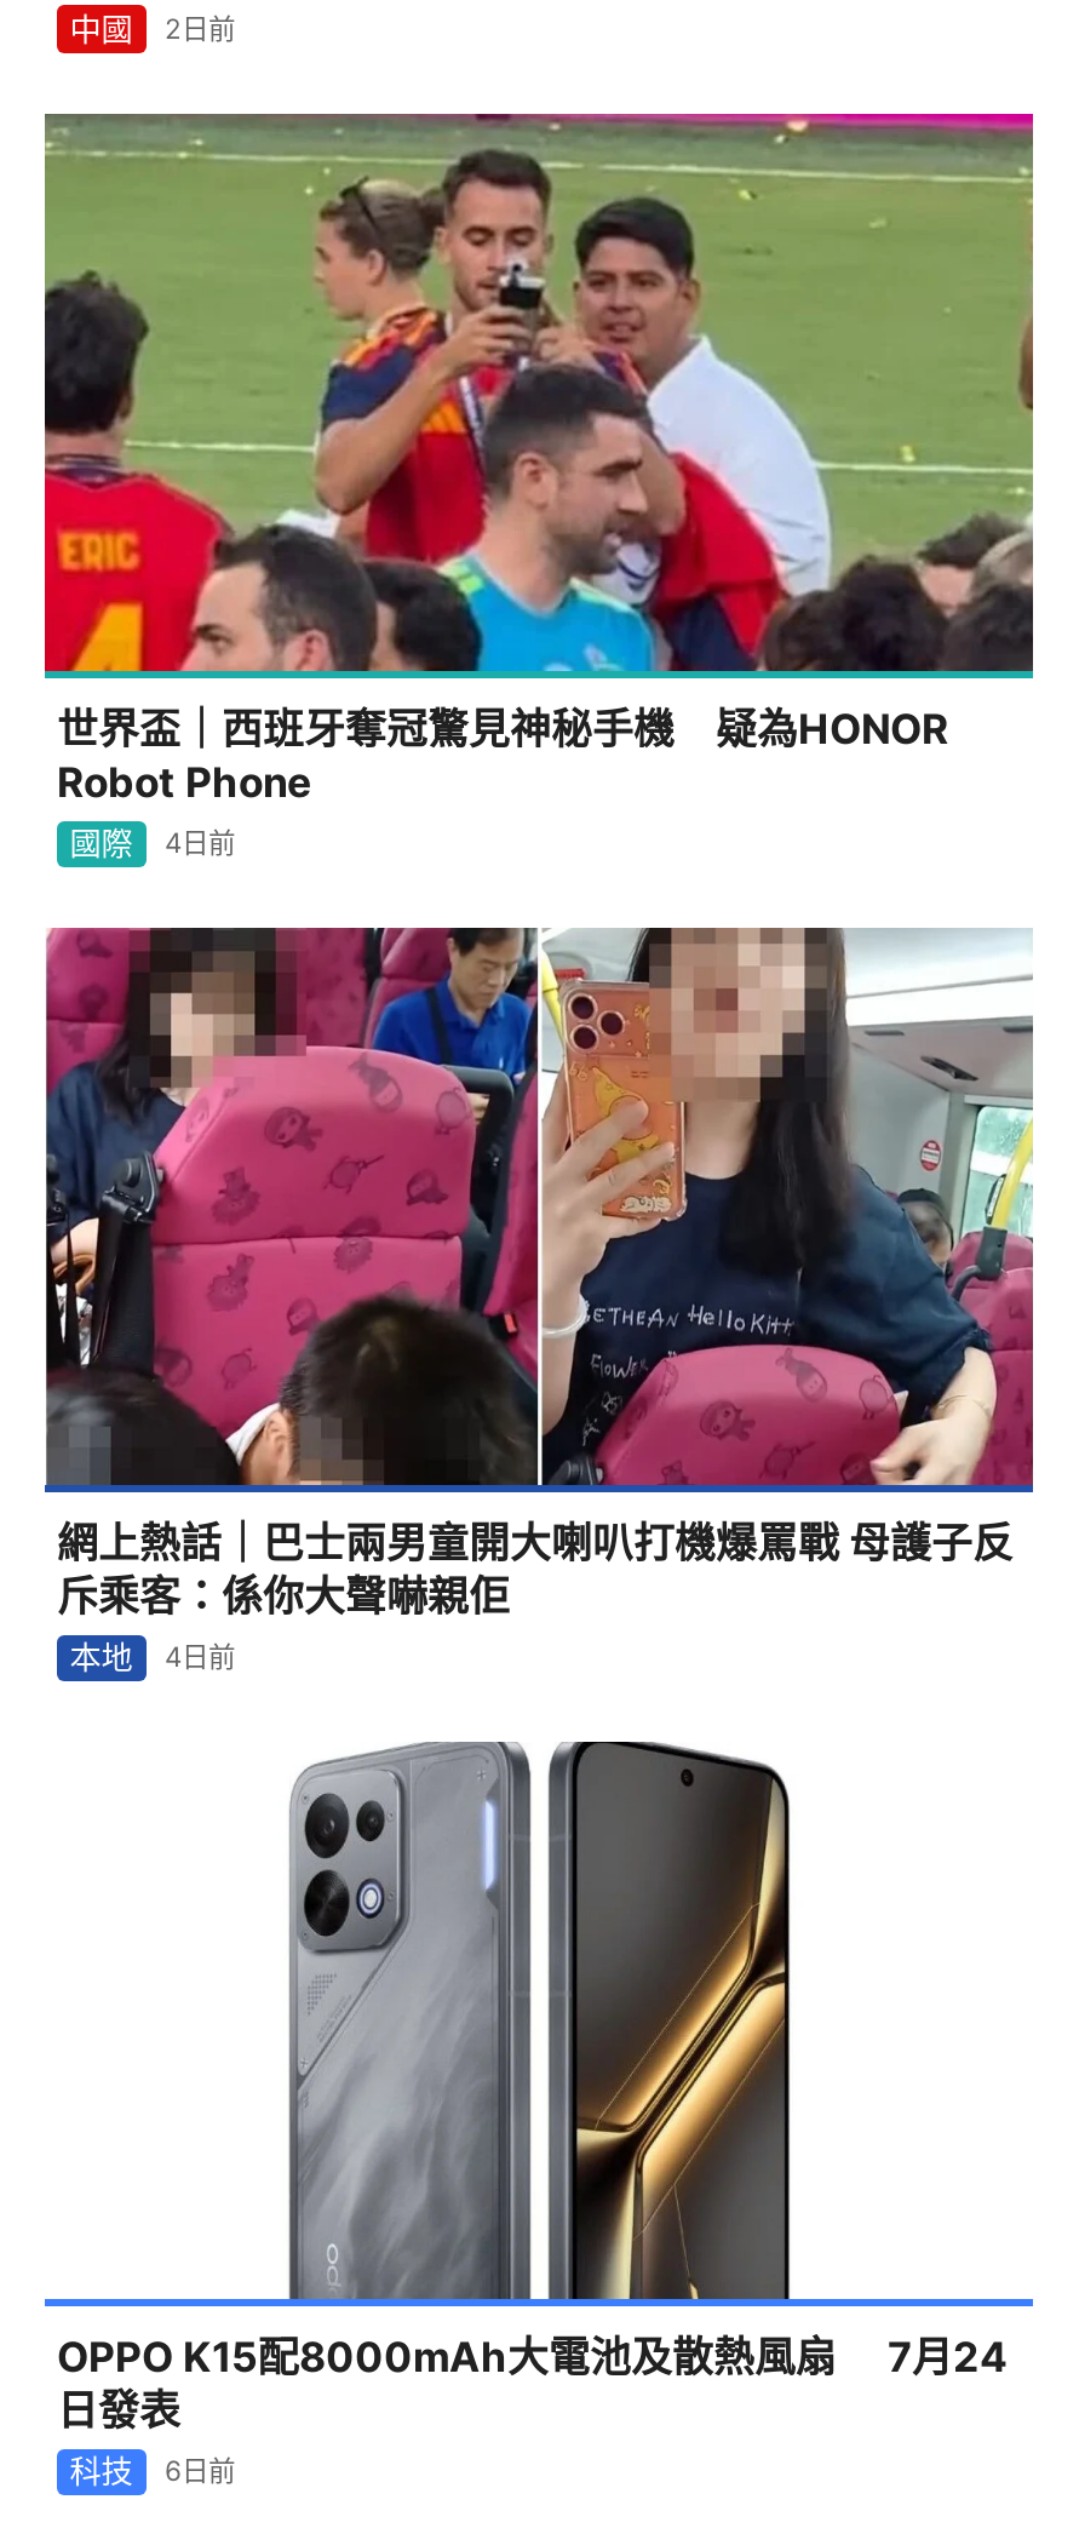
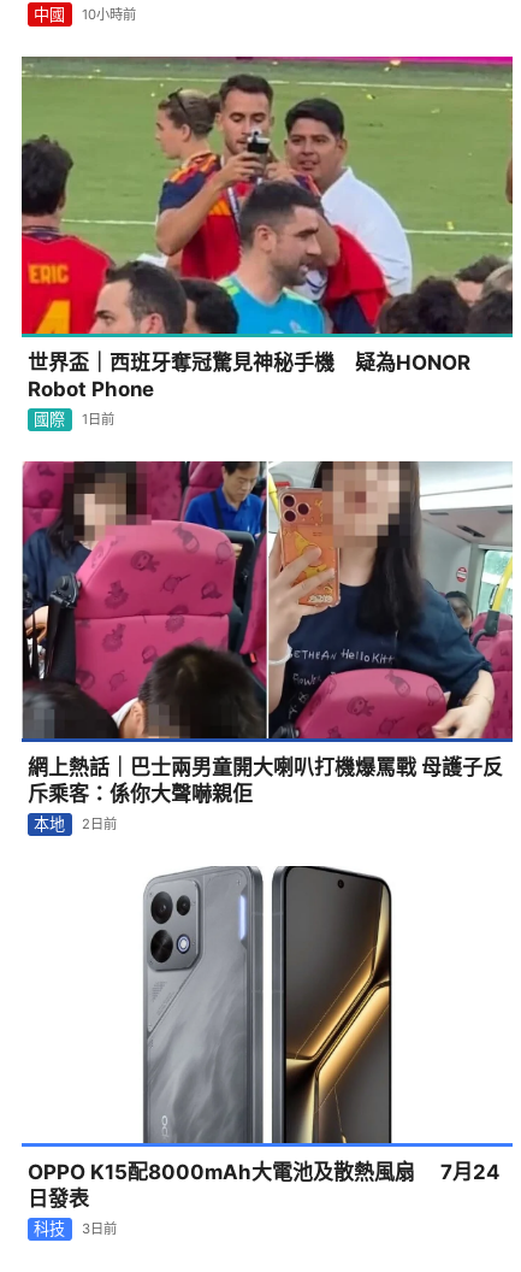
- 中國 2日前
+ 中國 10小時前

- 國際 4日前
+ 國際 1日前

- 本地 4日前
+ 本地 2日前

- 科技 6日前
+ 科技 3日前
